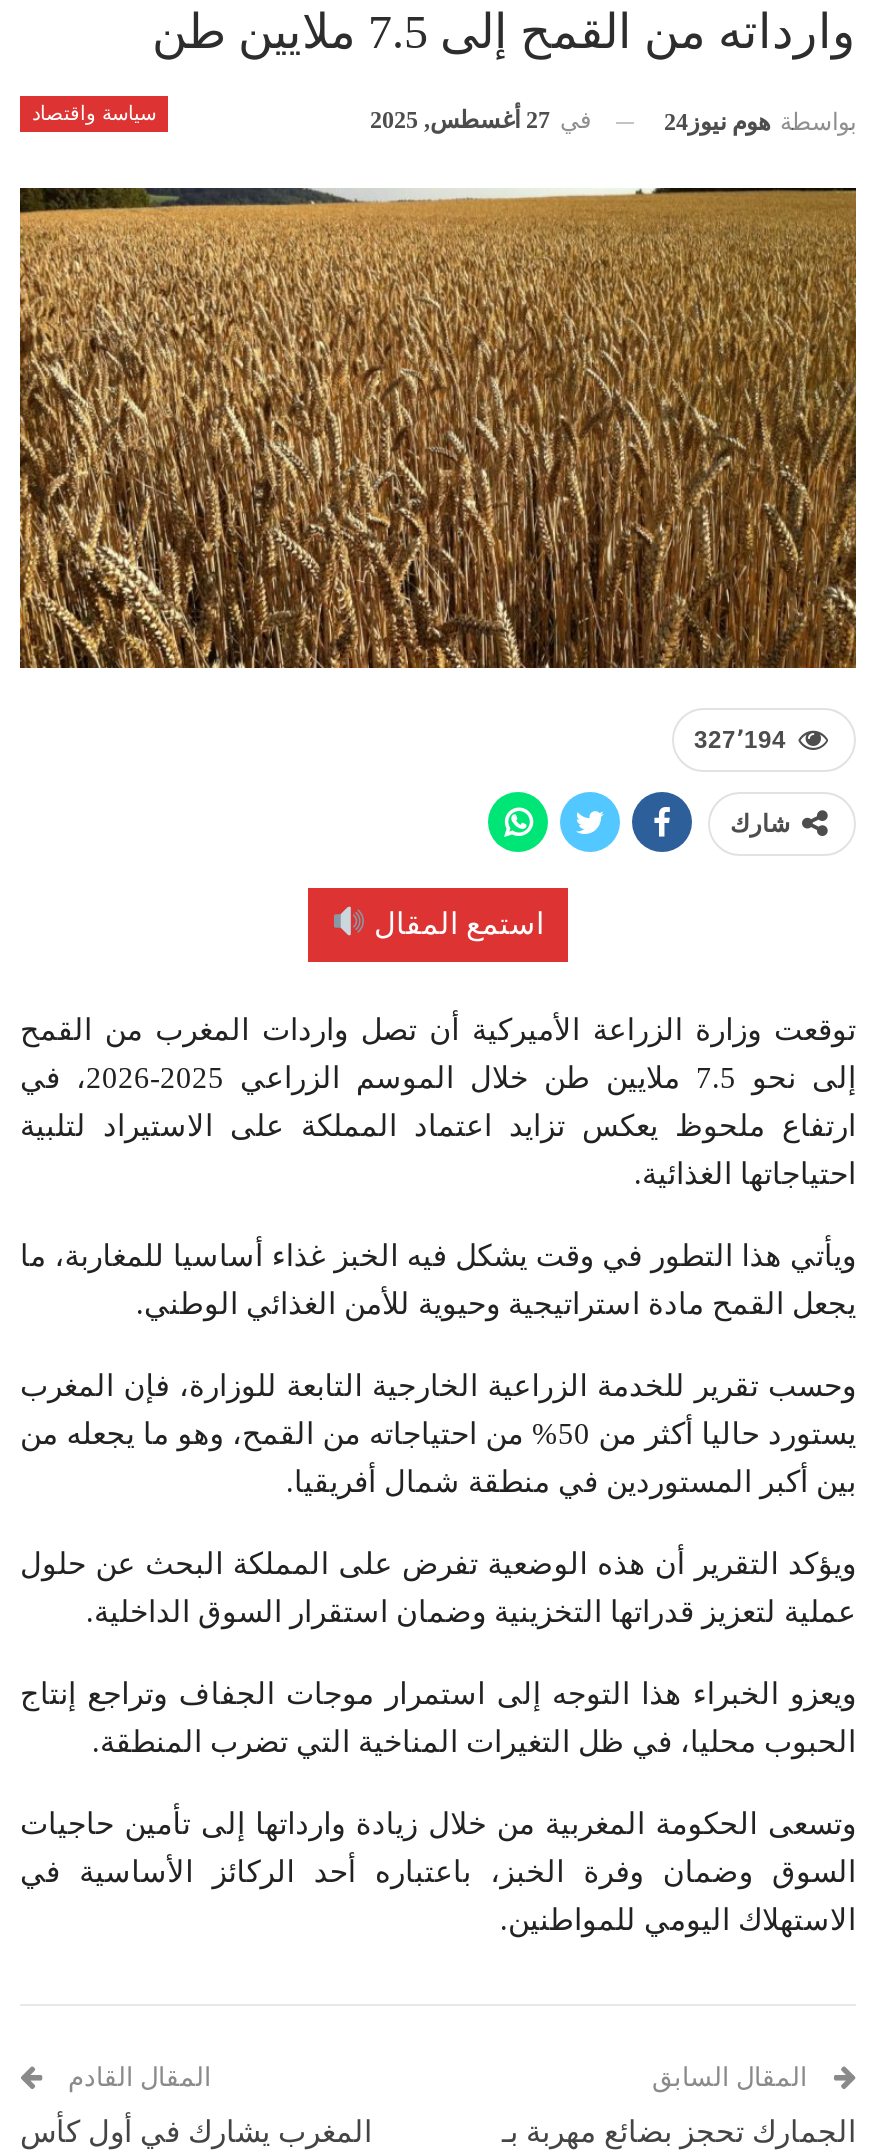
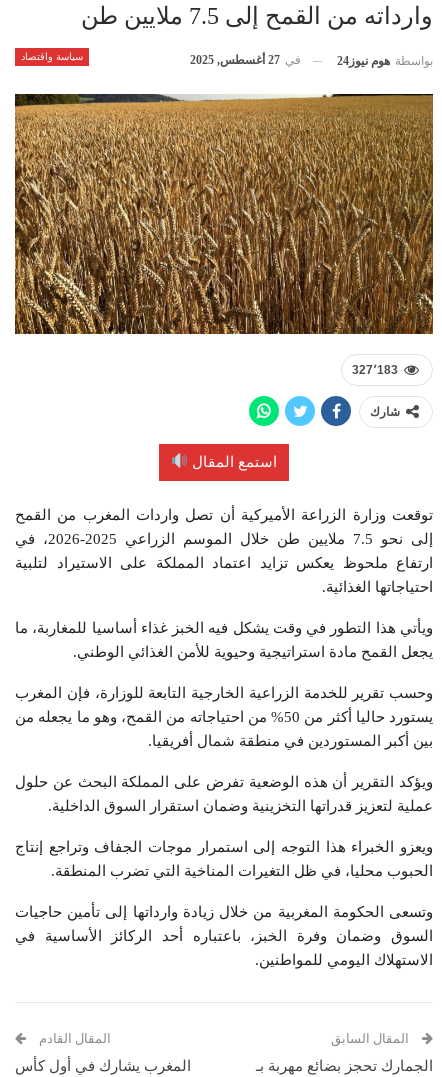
- 327٬194
+ 327٬183
